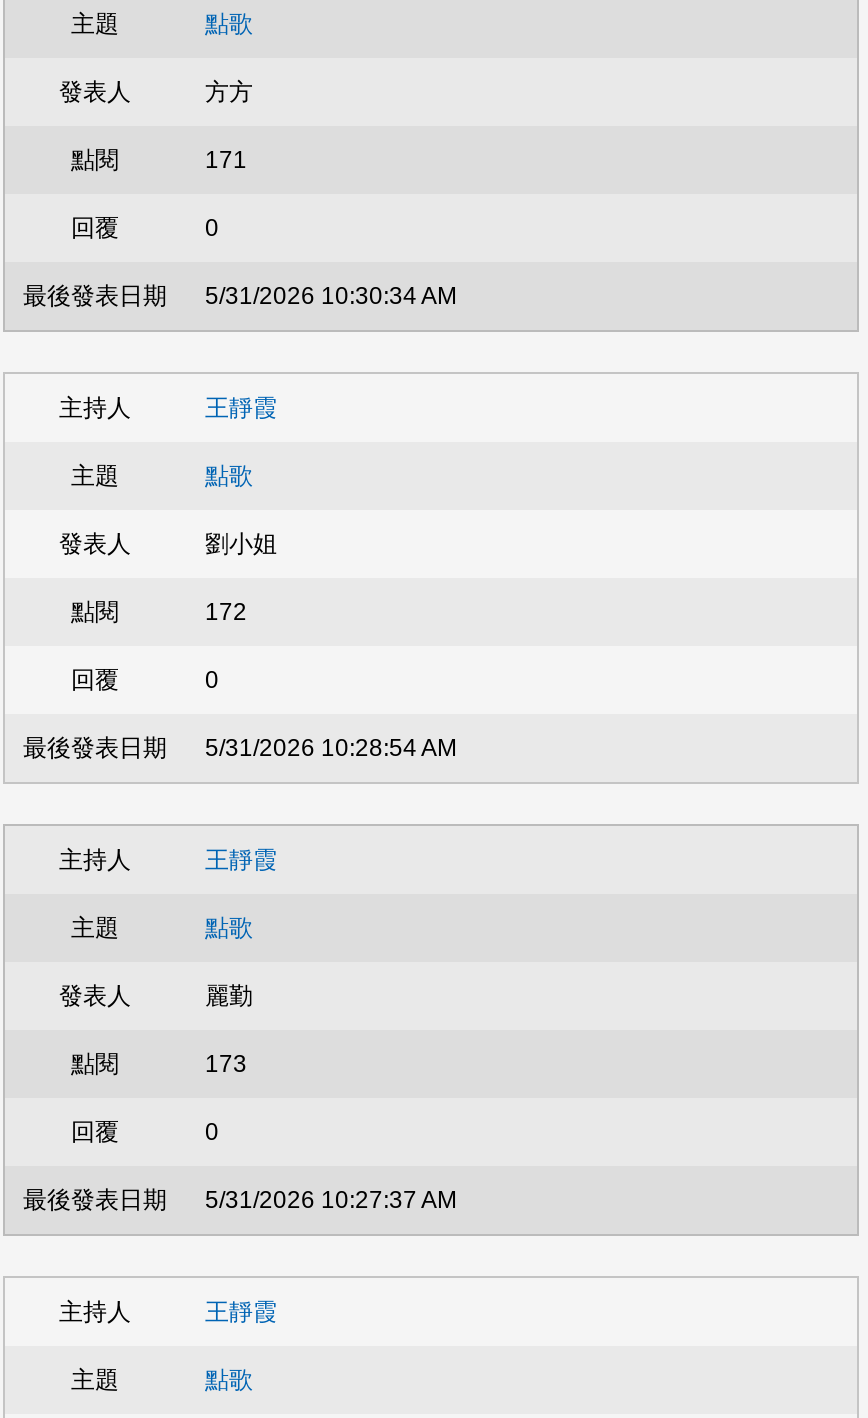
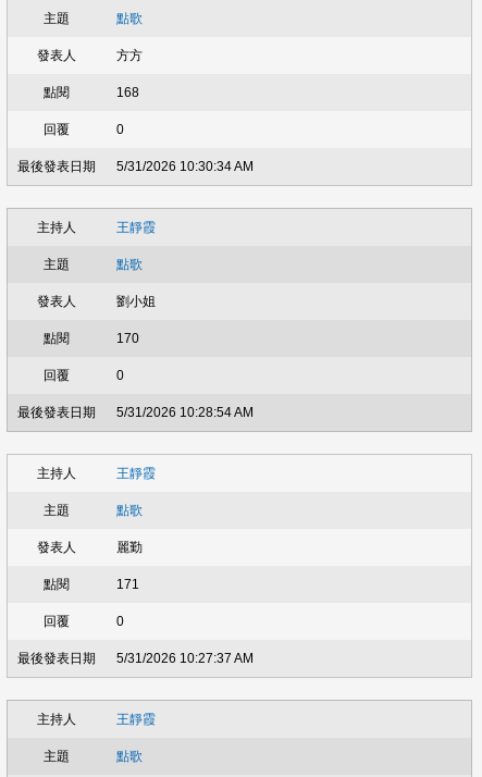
- 171
+ 168

- 172
+ 170

- 173
+ 171
